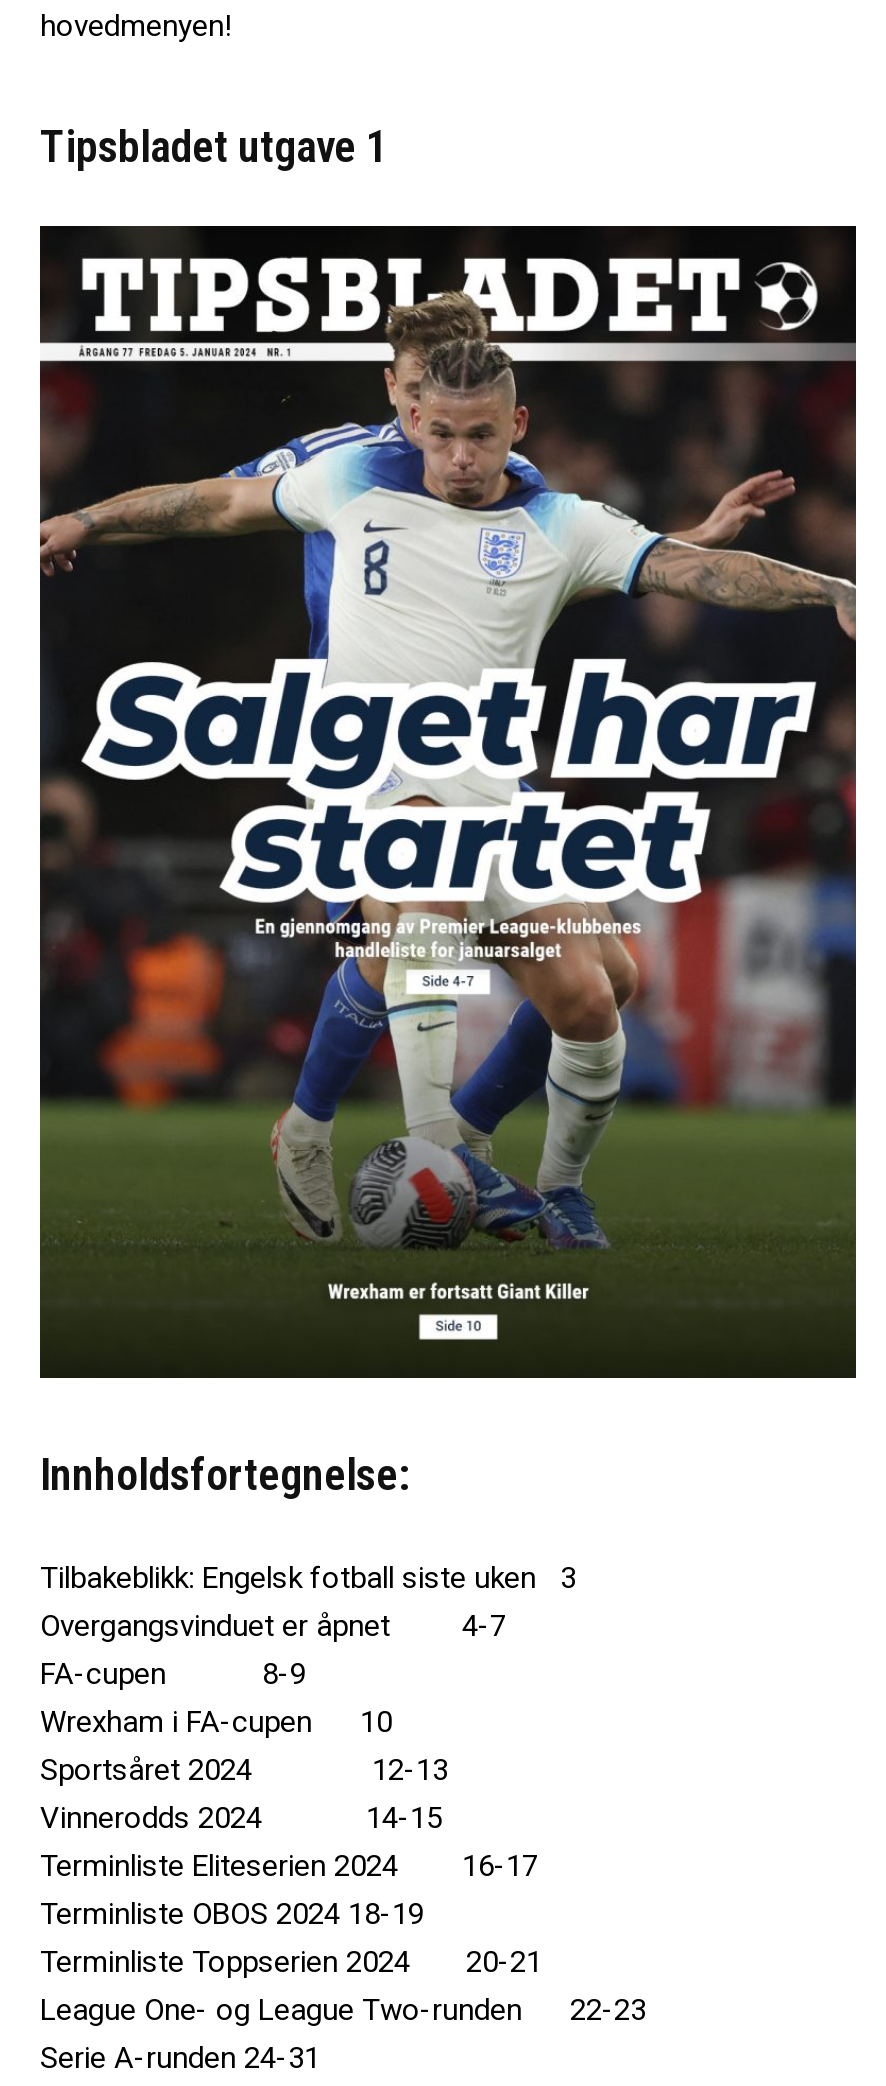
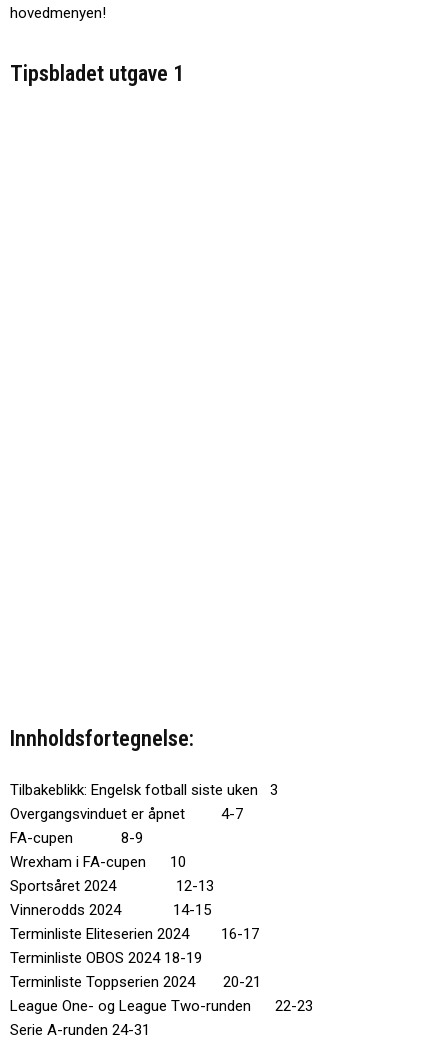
- [image]
